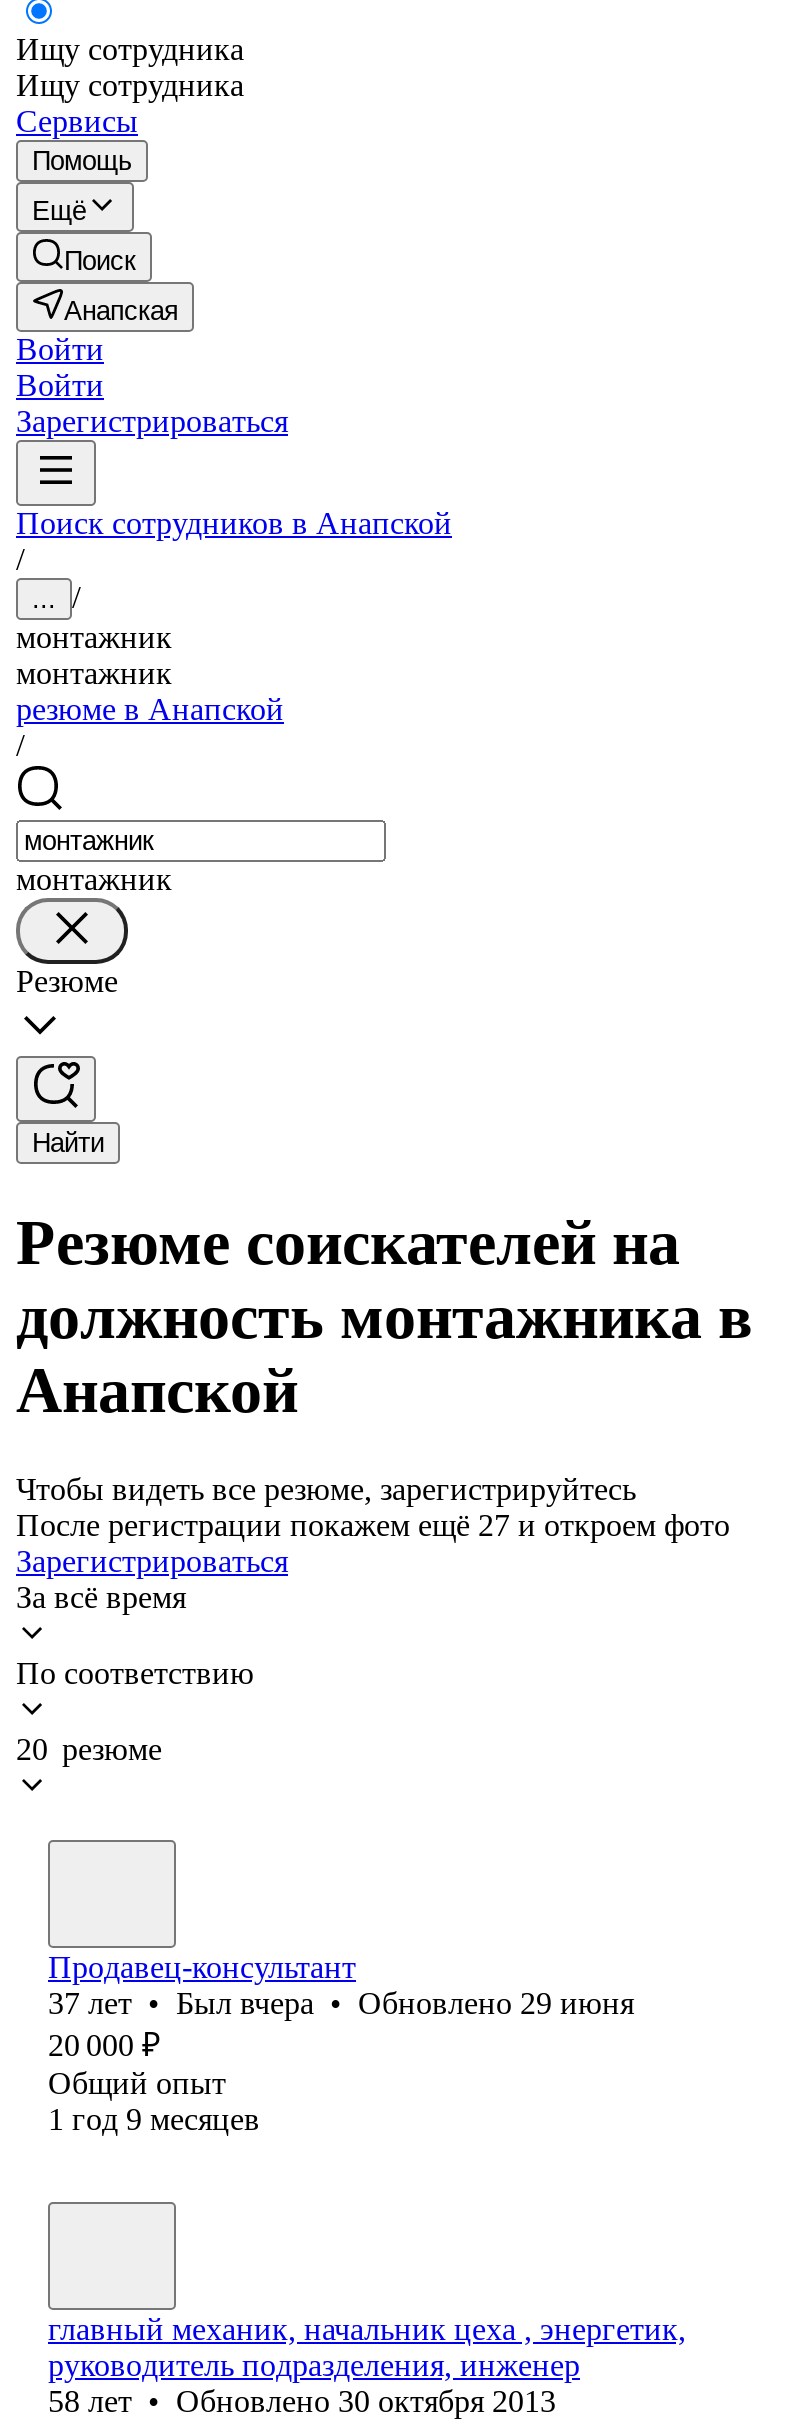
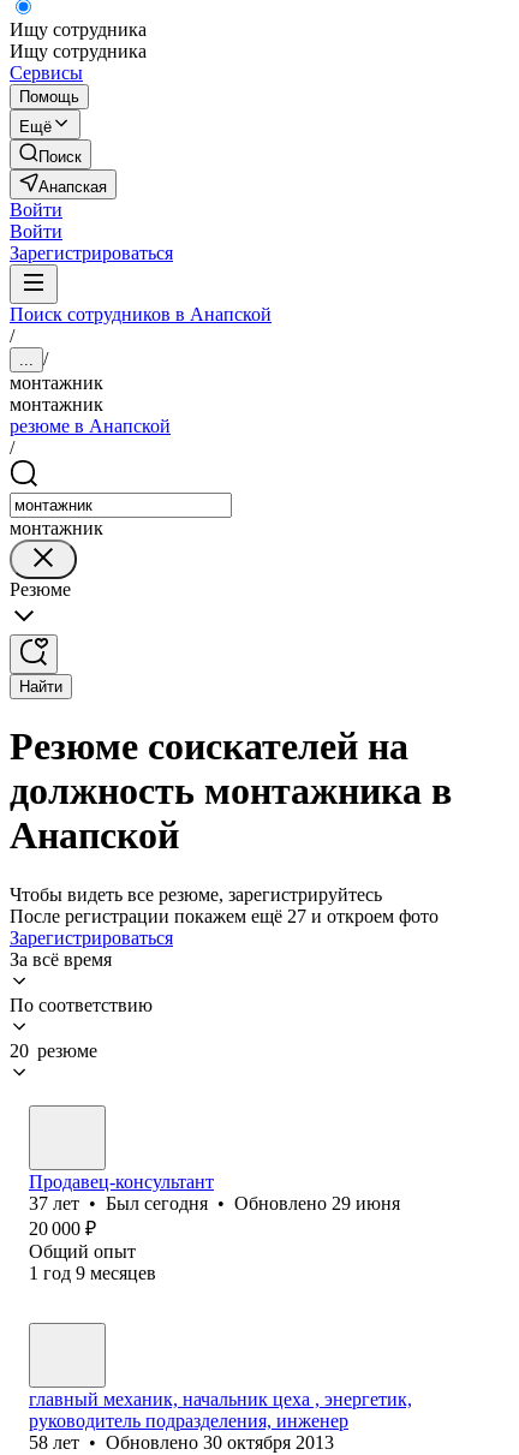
- 37 лет • Был вчера • Обновлено 29 июня
+ 37 лет • Был сегодня • Обновлено 29 июня
